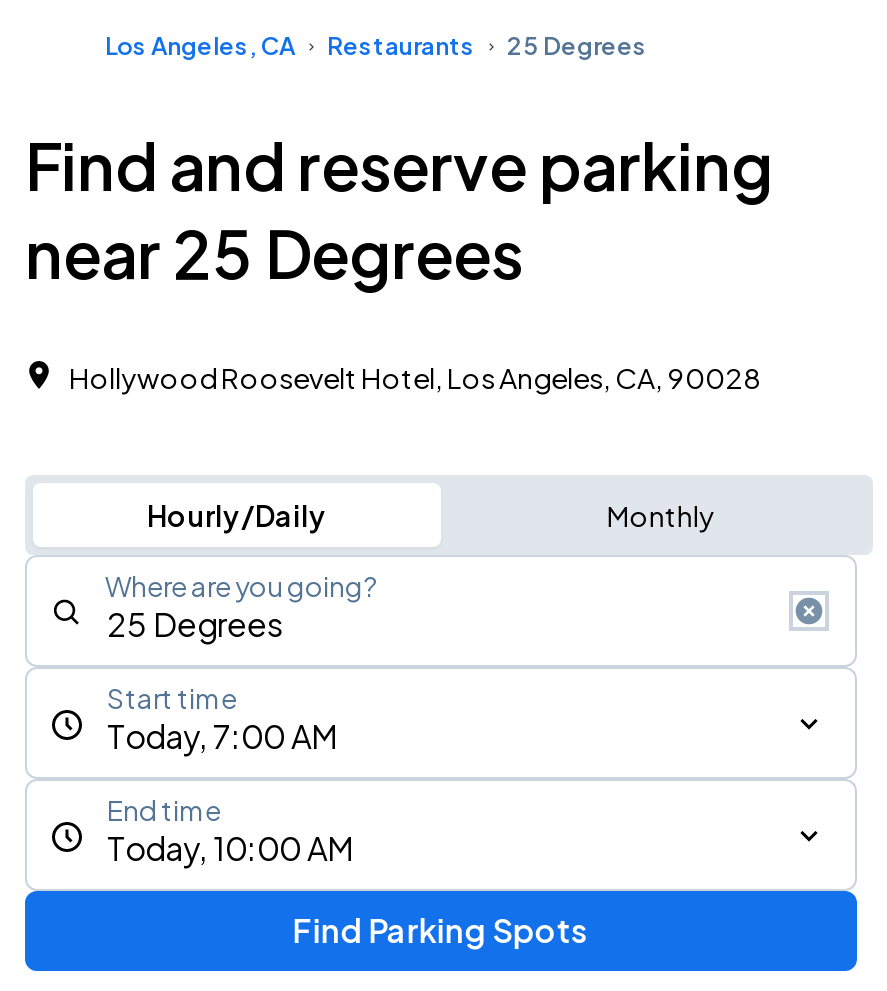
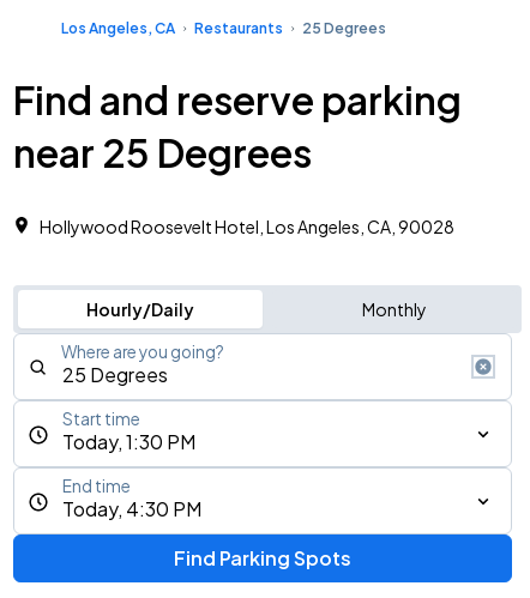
- Today, 7:00 AM
+ Today, 1:30 PM

- Today, 10:00 AM
+ Today, 4:30 PM
